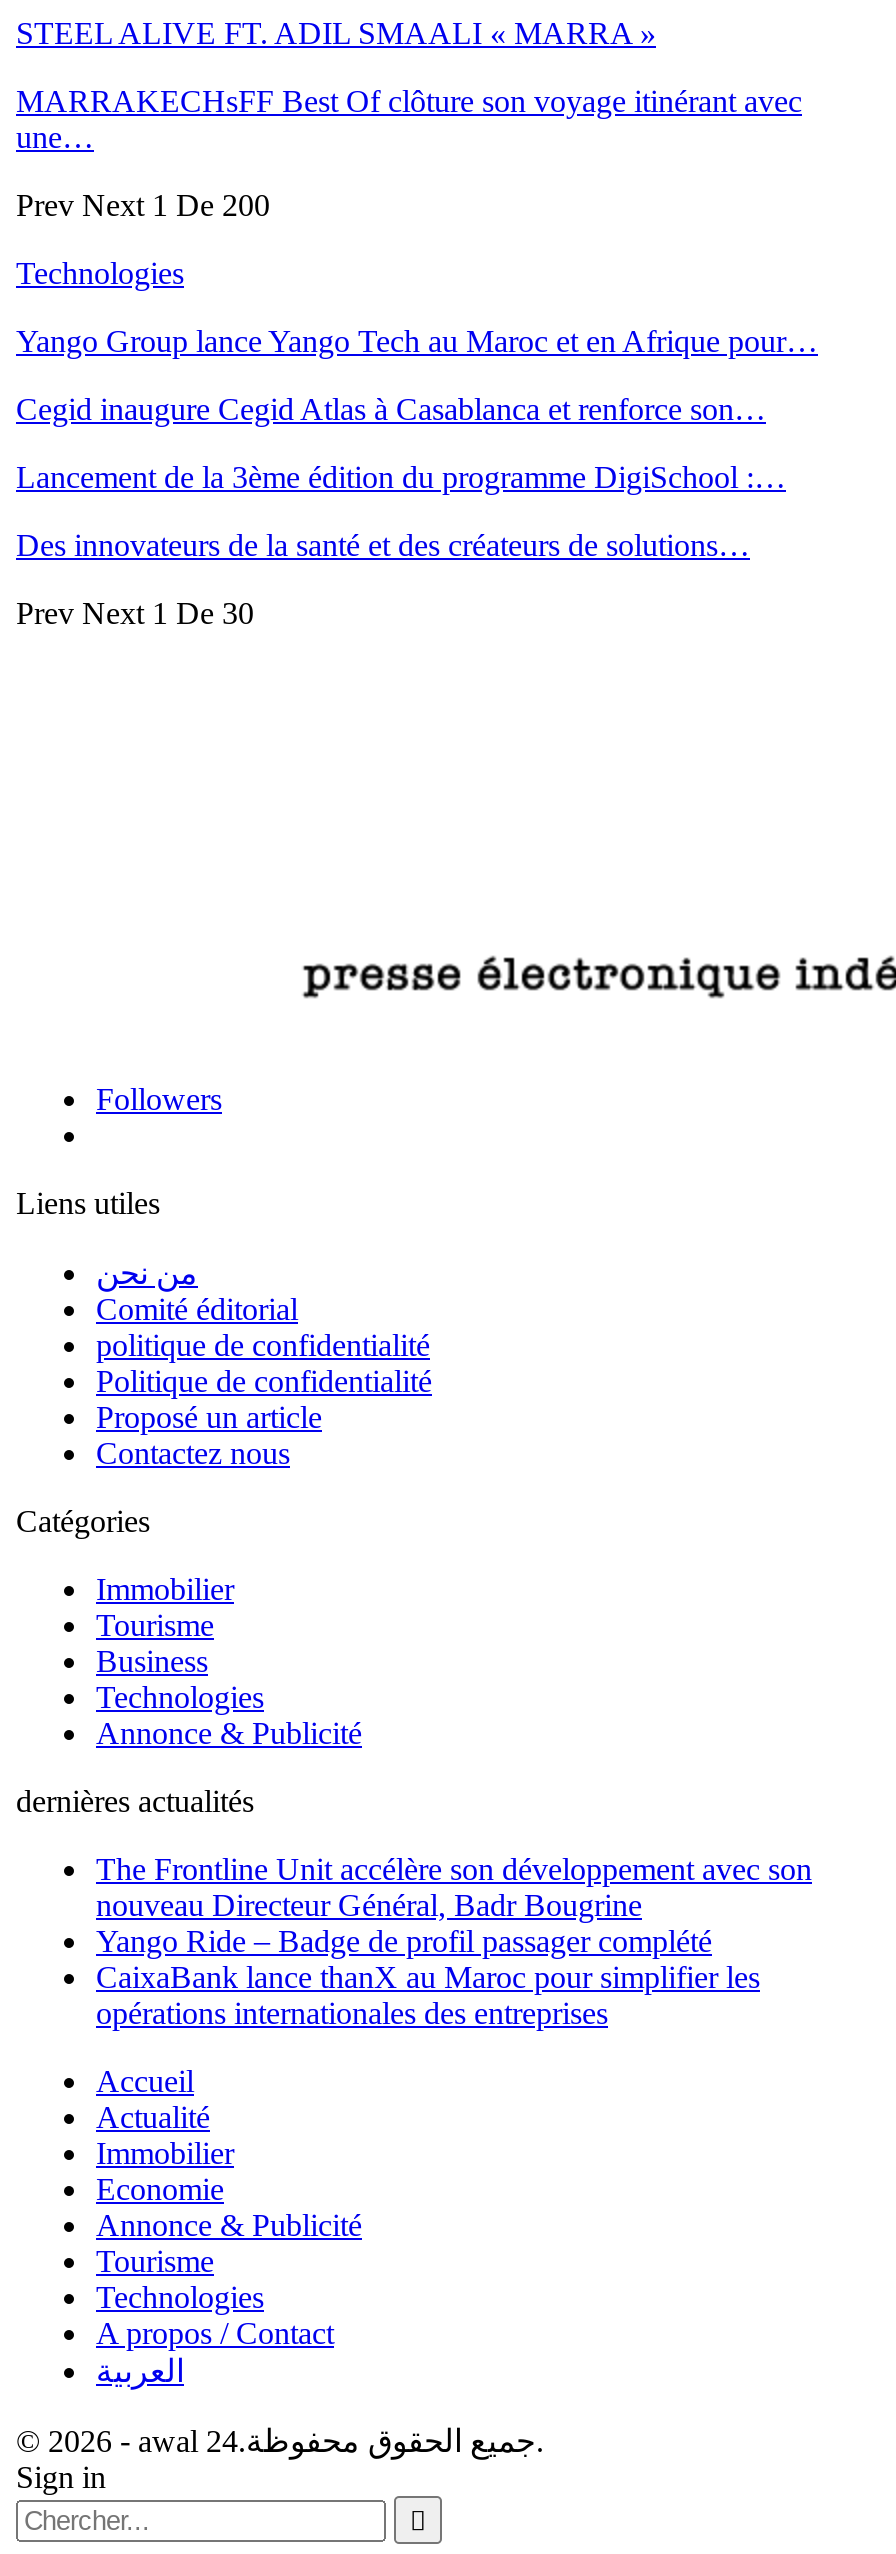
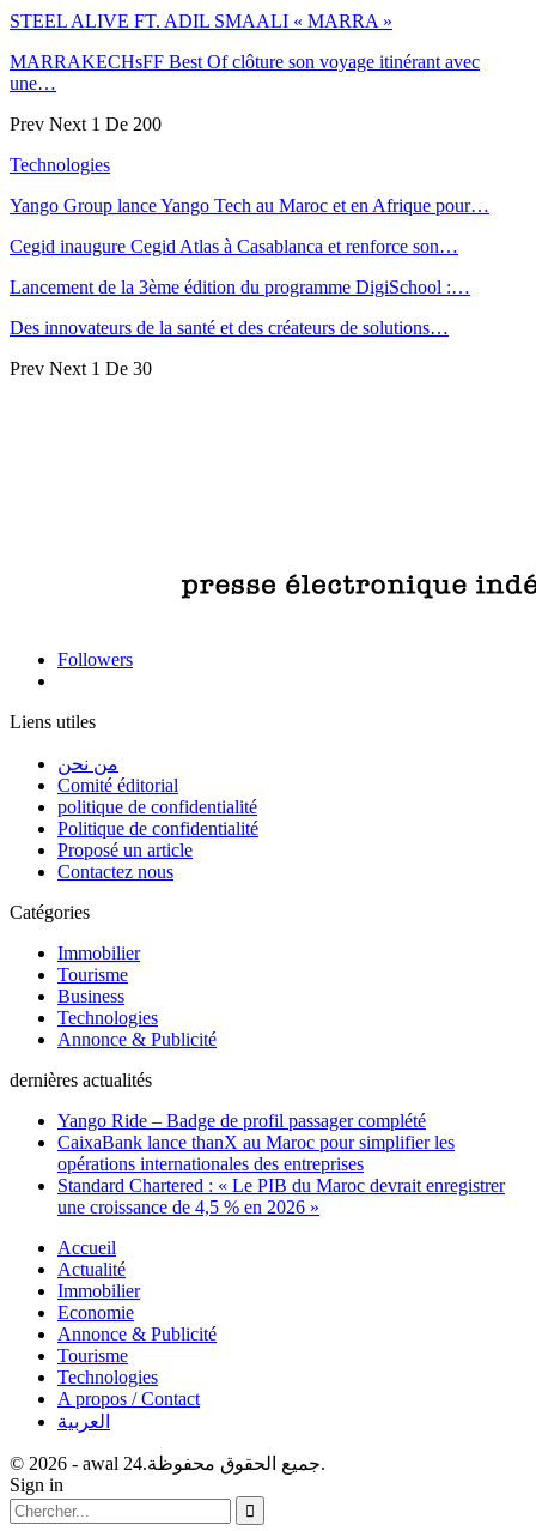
- The Frontline Unit accélère son développement avec son
- nouveau Directeur Général, Badr Bougrine

moved up: Yango Ride – Badge de profil passager complété | CaixaBank lance thanX au Maroc pour simplifier les | opérations internationales des entreprises

+ Standard Chartered : « Le PIB du Maroc devrait enregistrer
+ une croissance de 4,5 % en 2026 »
